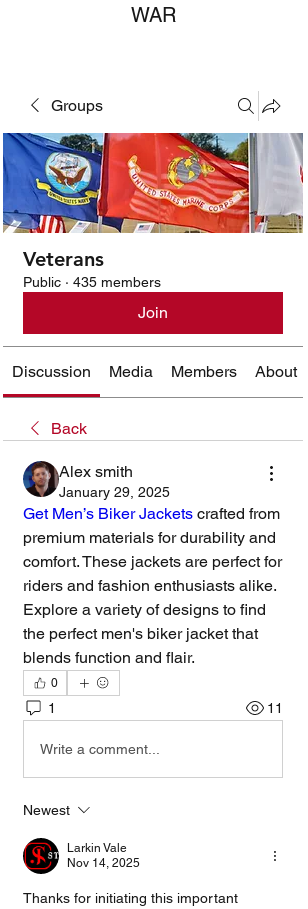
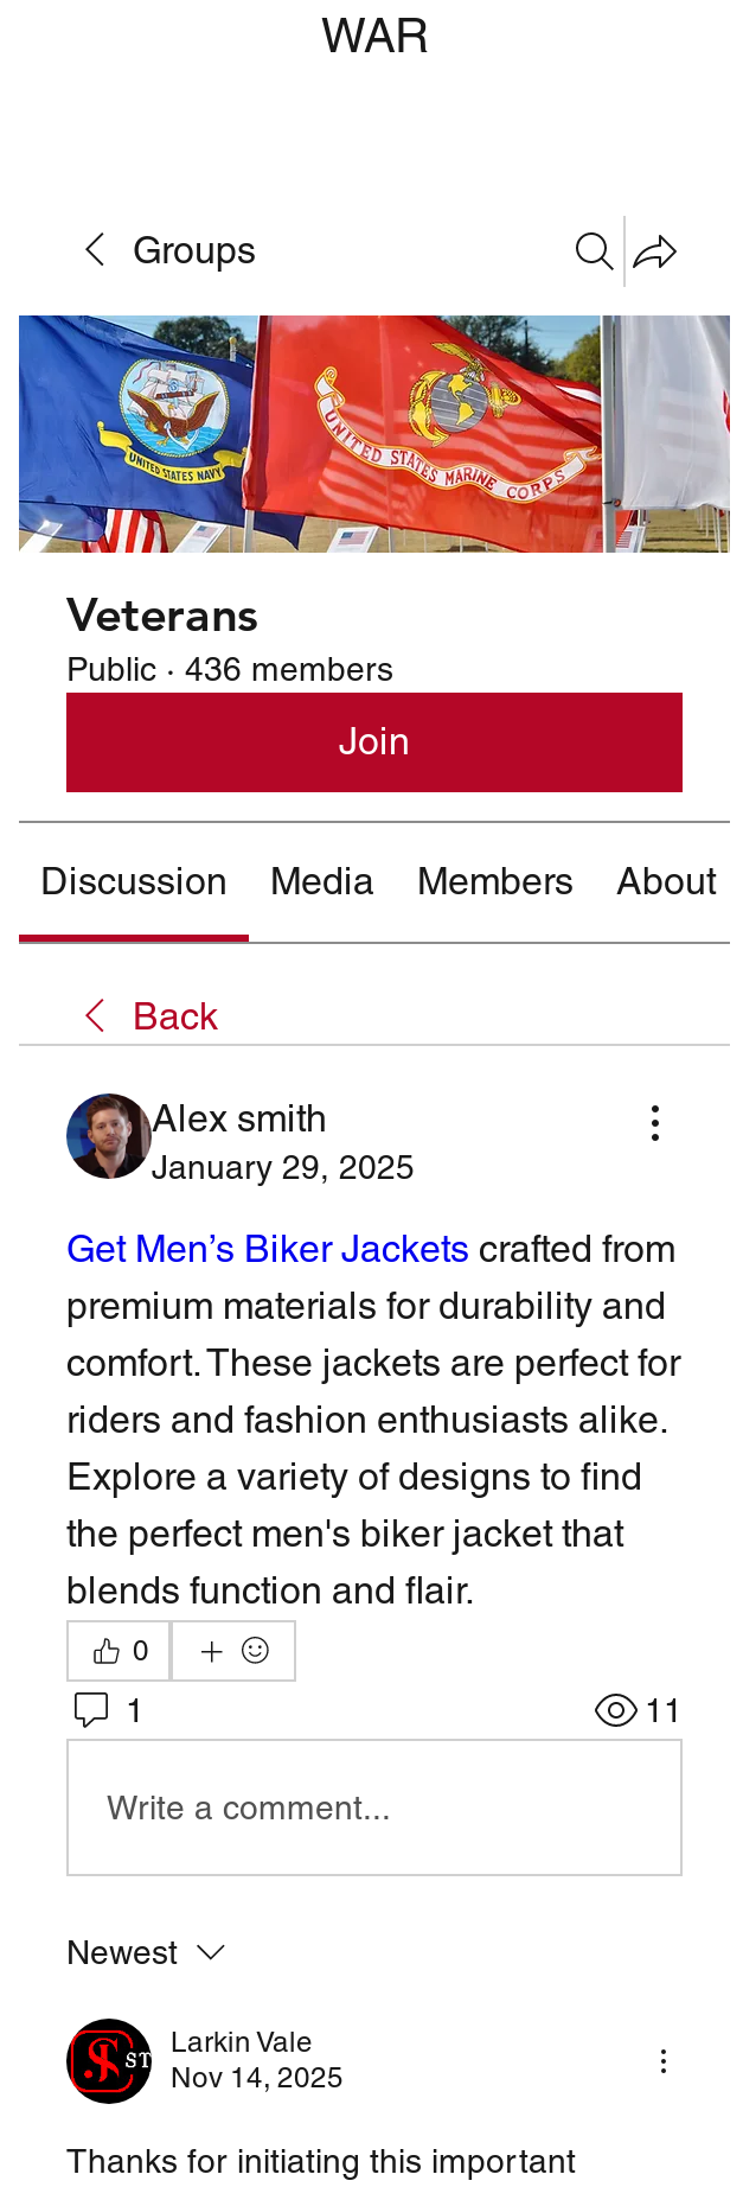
- Public · 435 members
+ Public · 436 members
